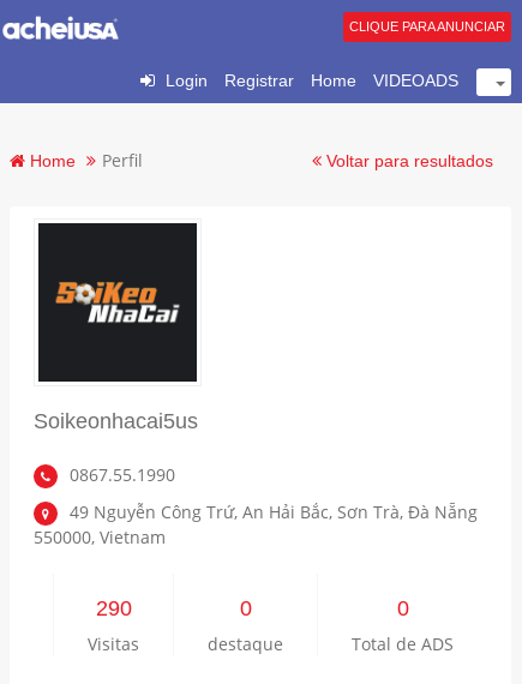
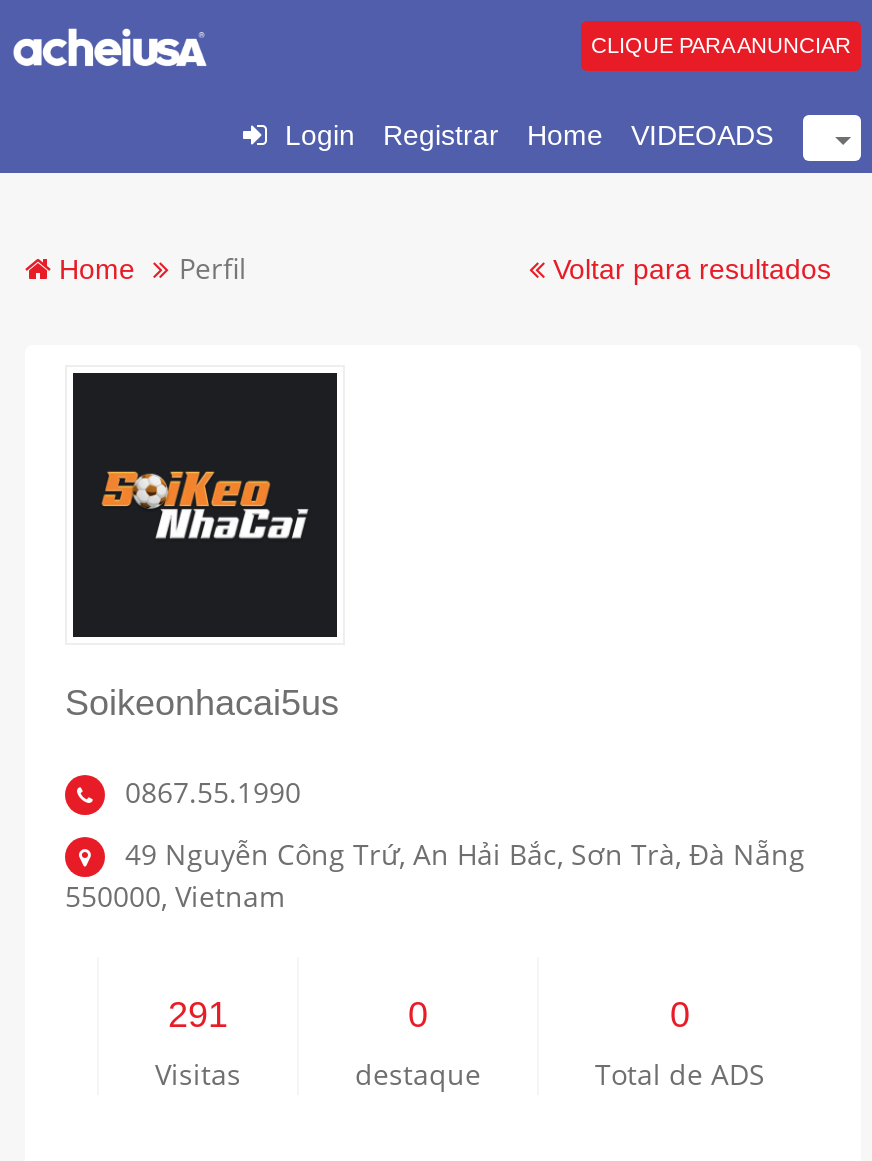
- 290
+ 291
